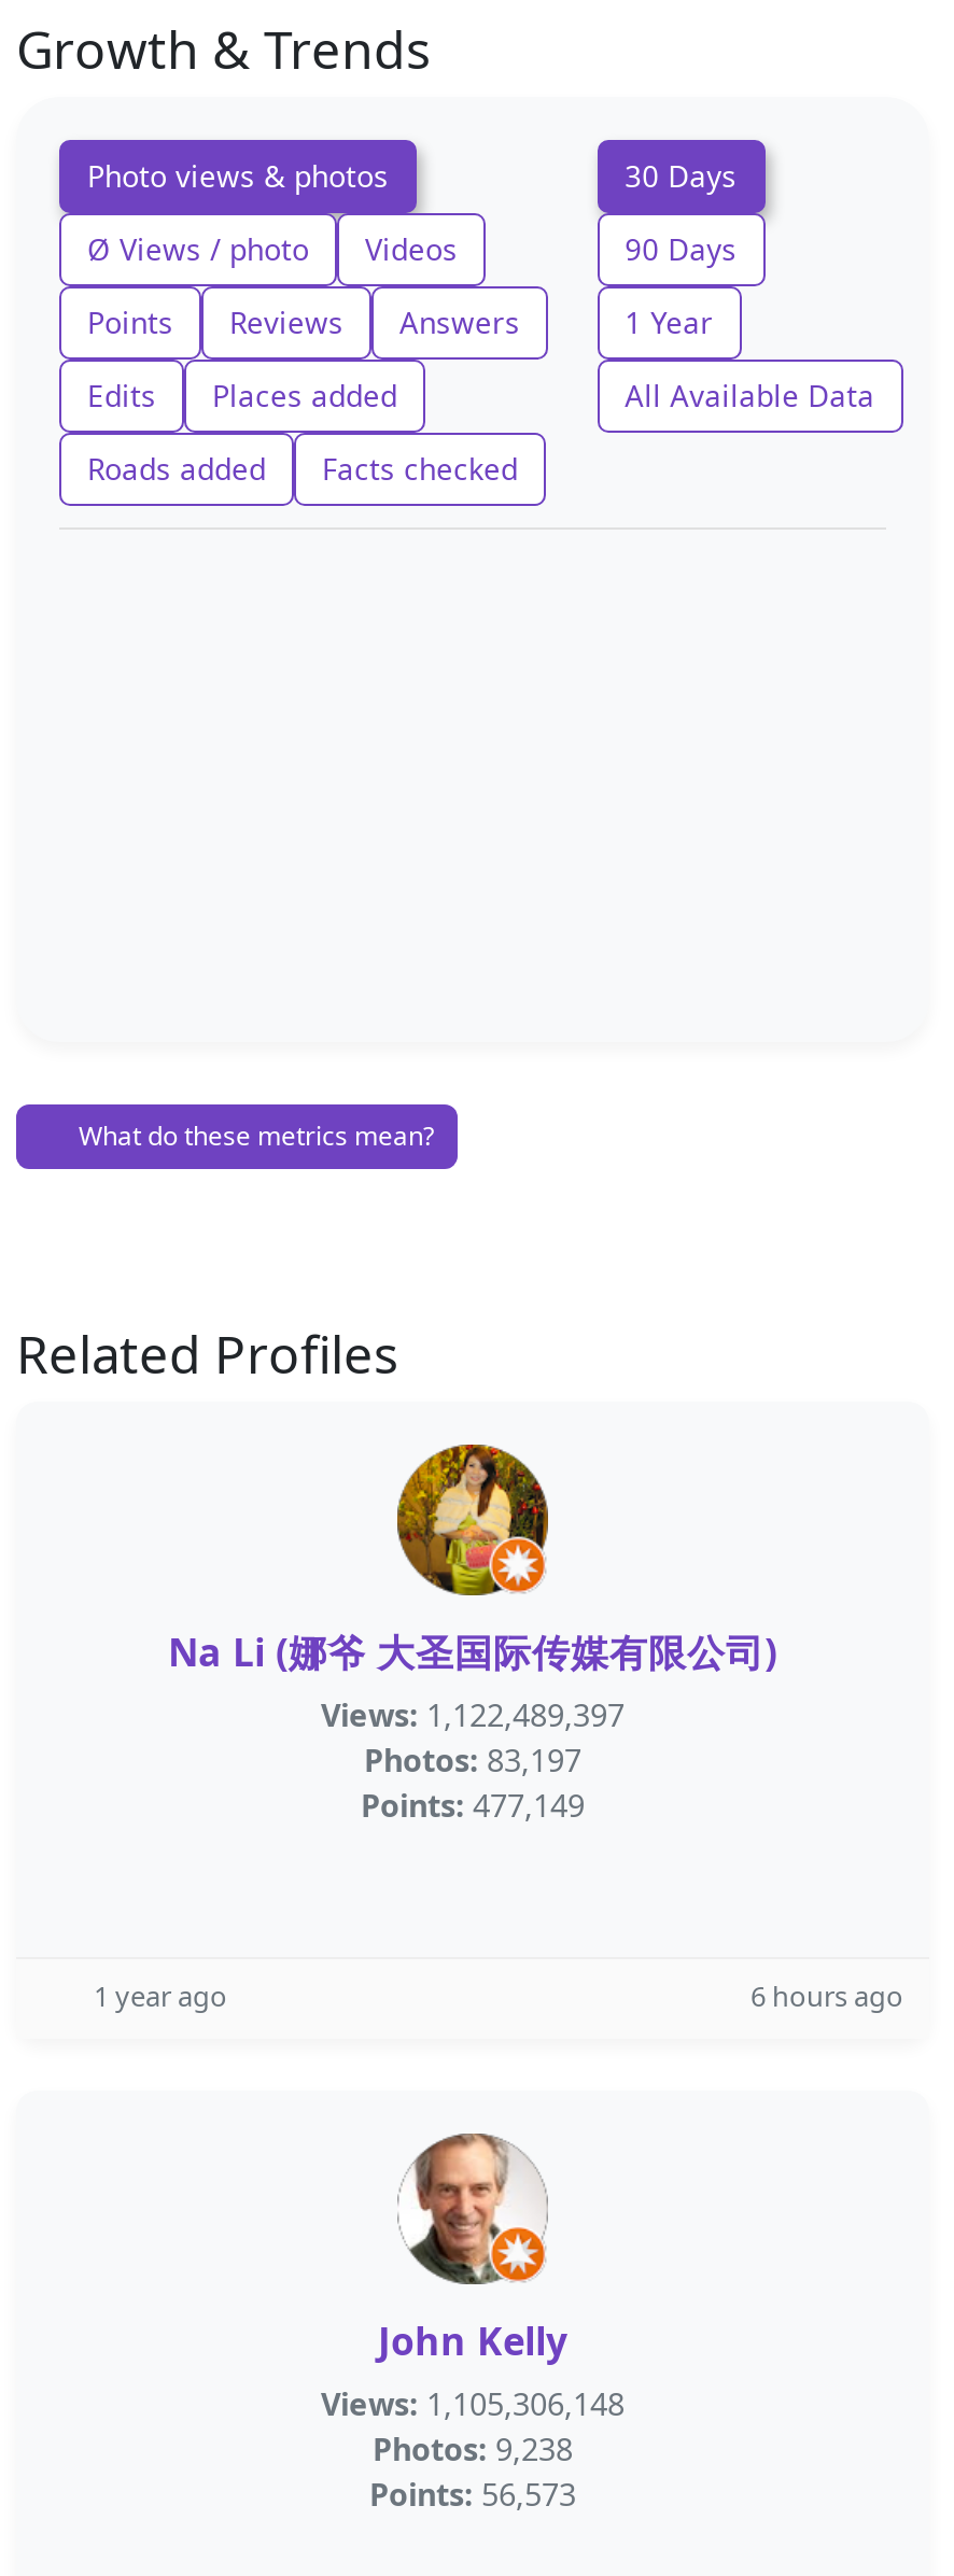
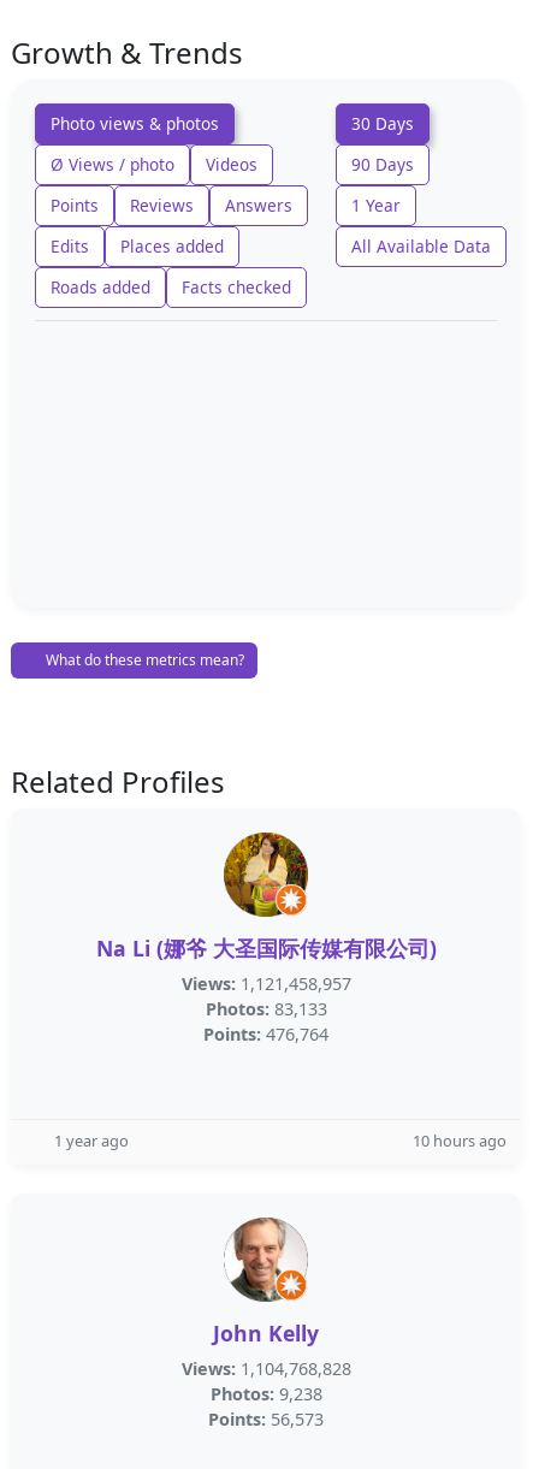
- Views: 1,122,489,397
+ Views: 1,121,458,957

- Photos: 83,197
+ Photos: 83,133

- Points: 477,149
+ Points: 476,764

- 6 hours ago
+ 10 hours ago

- Views: 1,105,306,148
+ Views: 1,104,768,828
